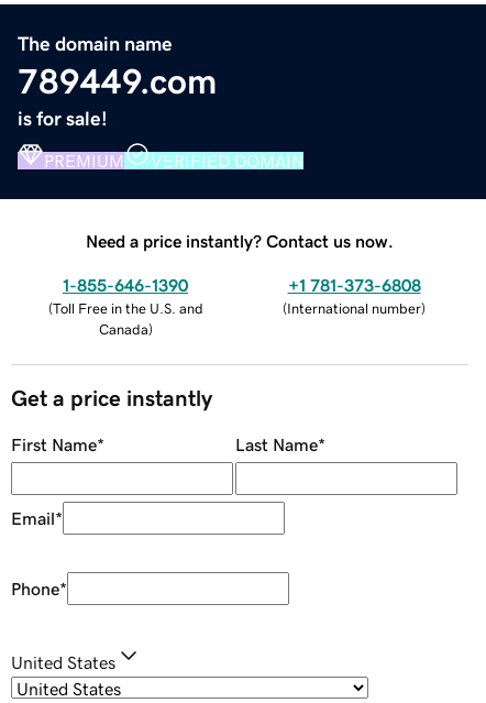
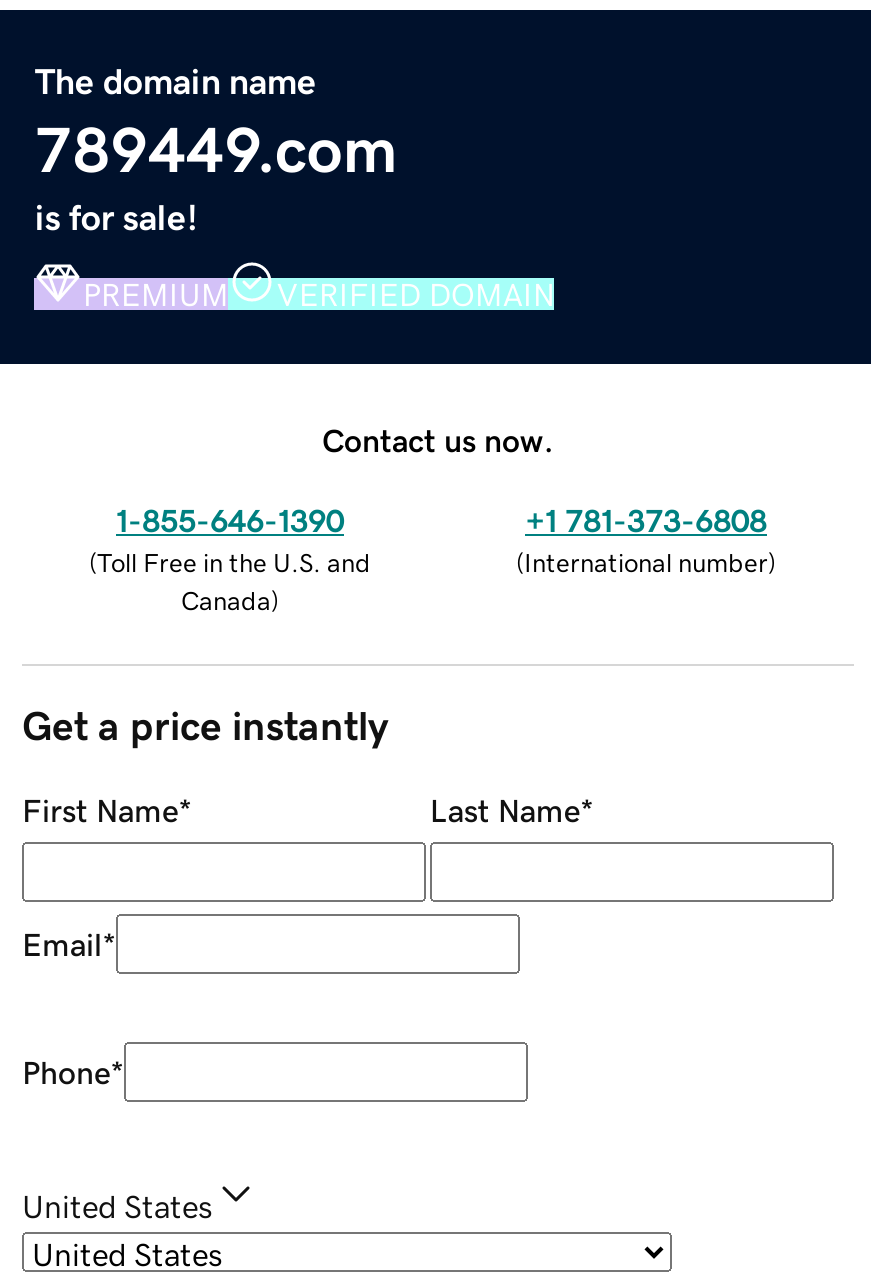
- Need a price instantly? Contact us now.
+ Contact us now.
